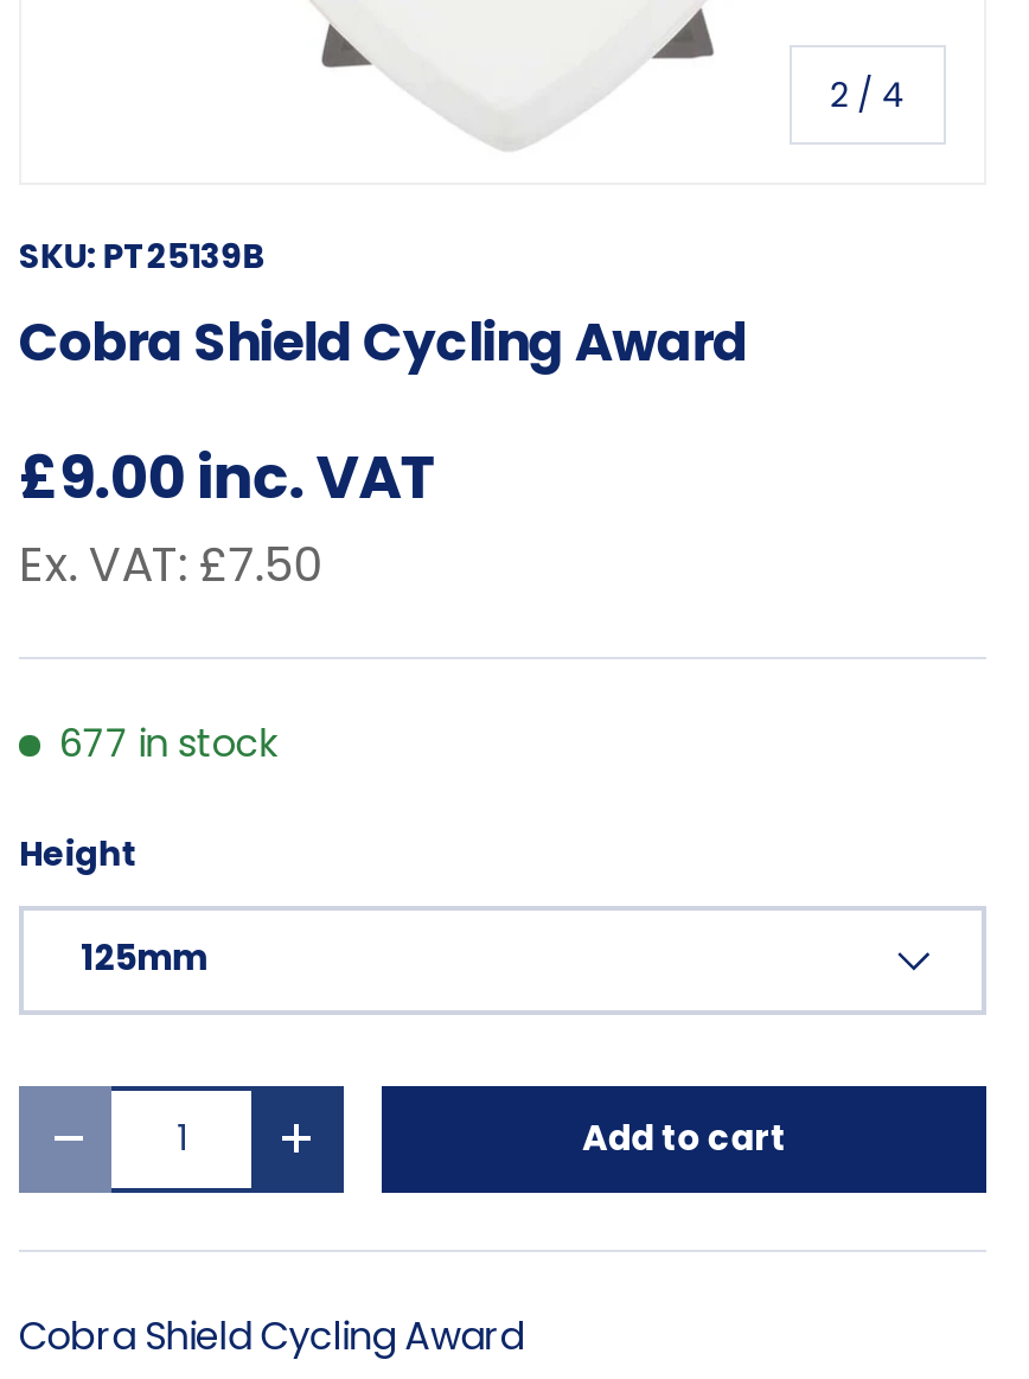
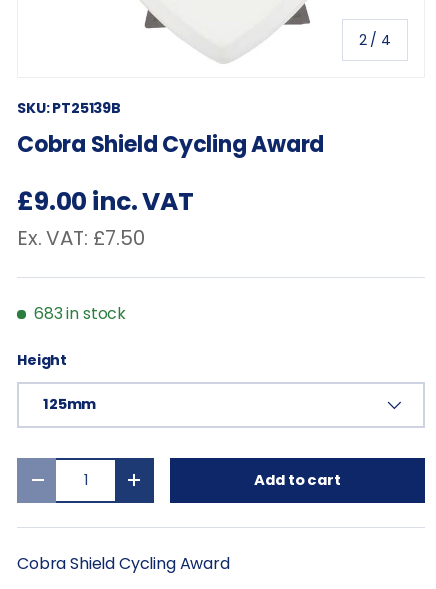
- 677 in stock
+ 683 in stock
